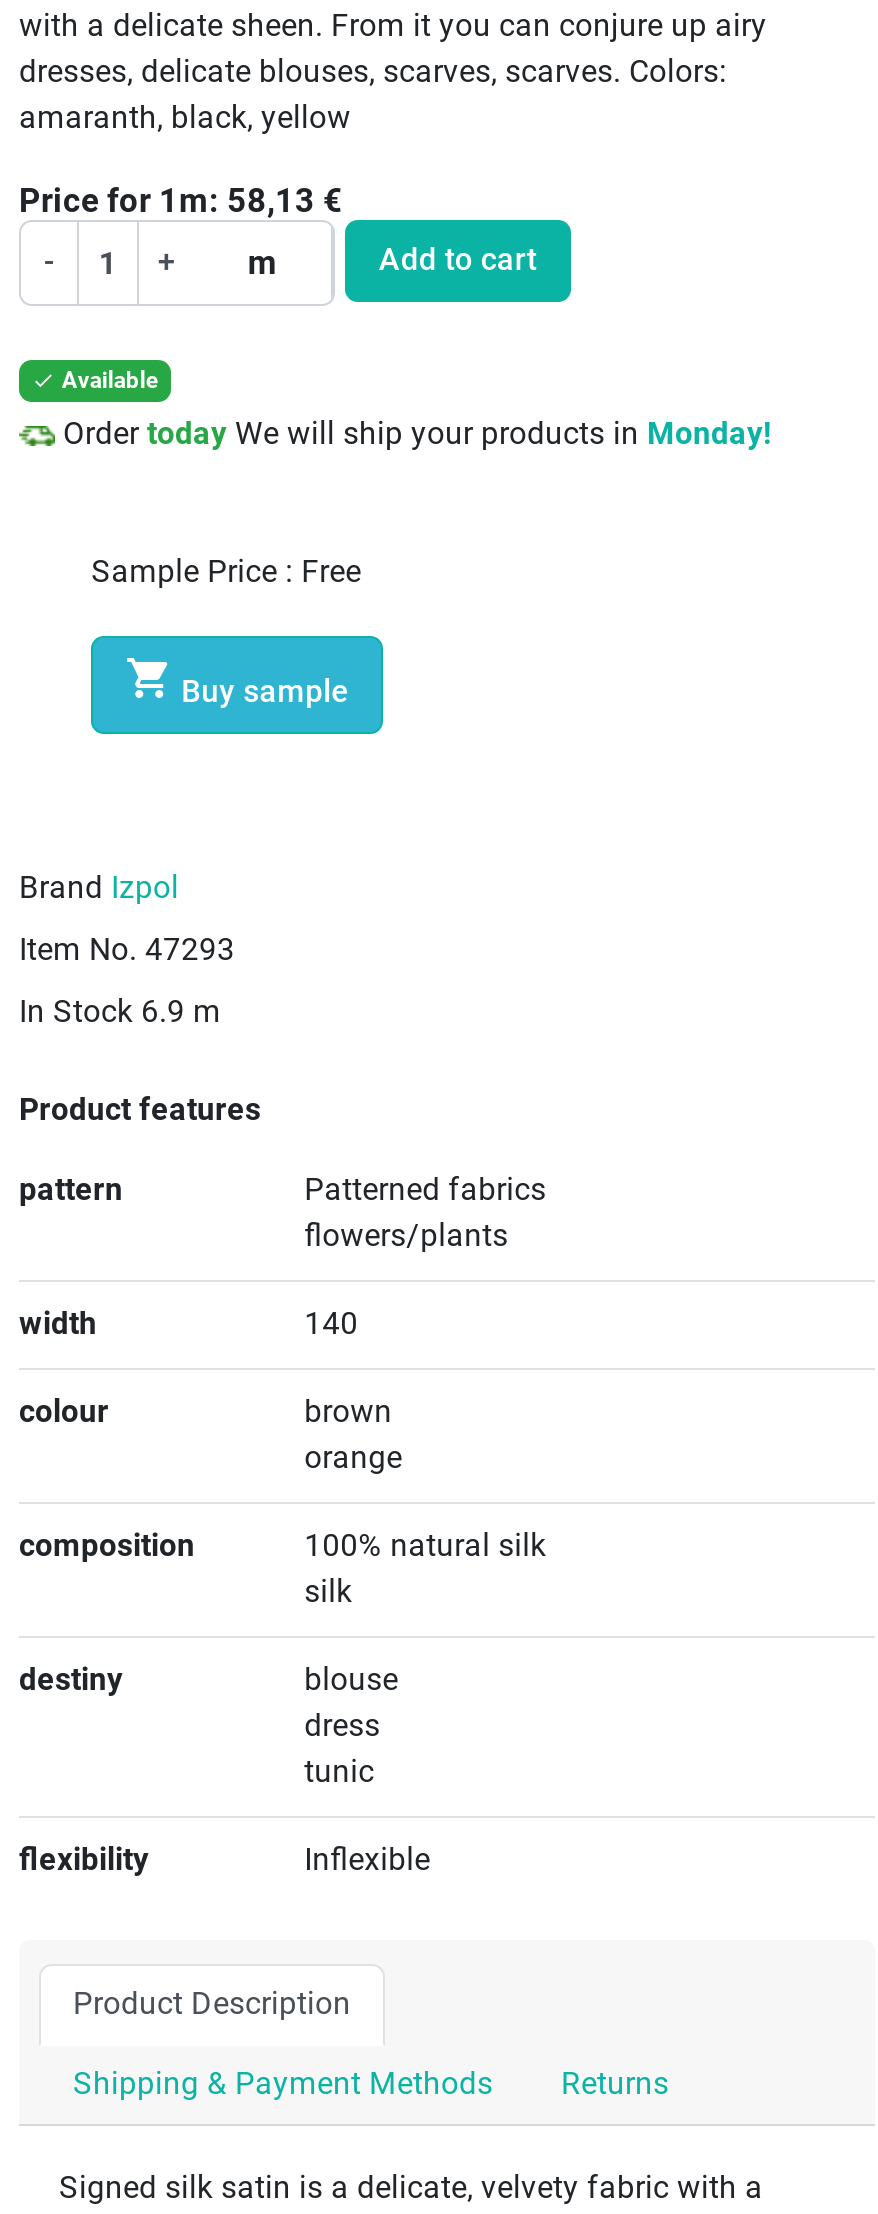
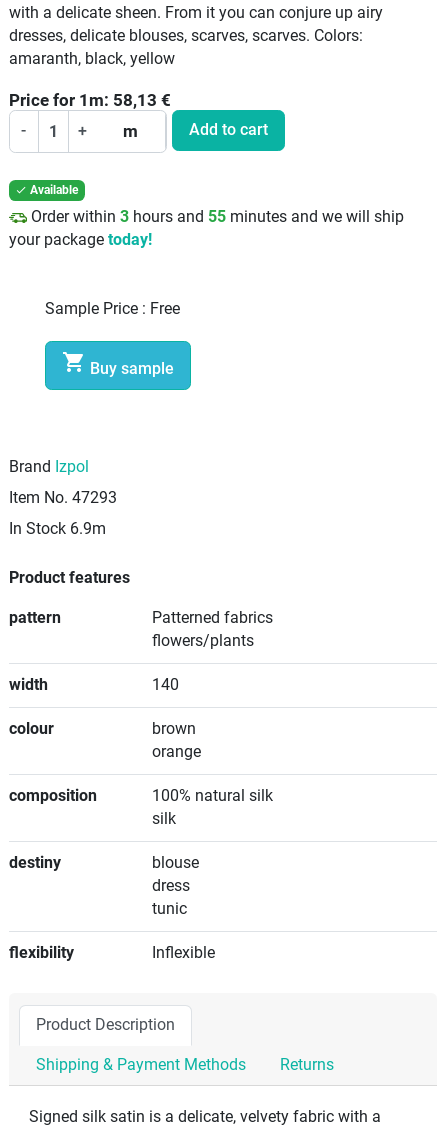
- Order today We will ship your products in Monday!
+ Order within 3 hours and 55 minutes and we will ship
+ your package today!

- In Stock 6.9 m
+ In Stock 6.9m
